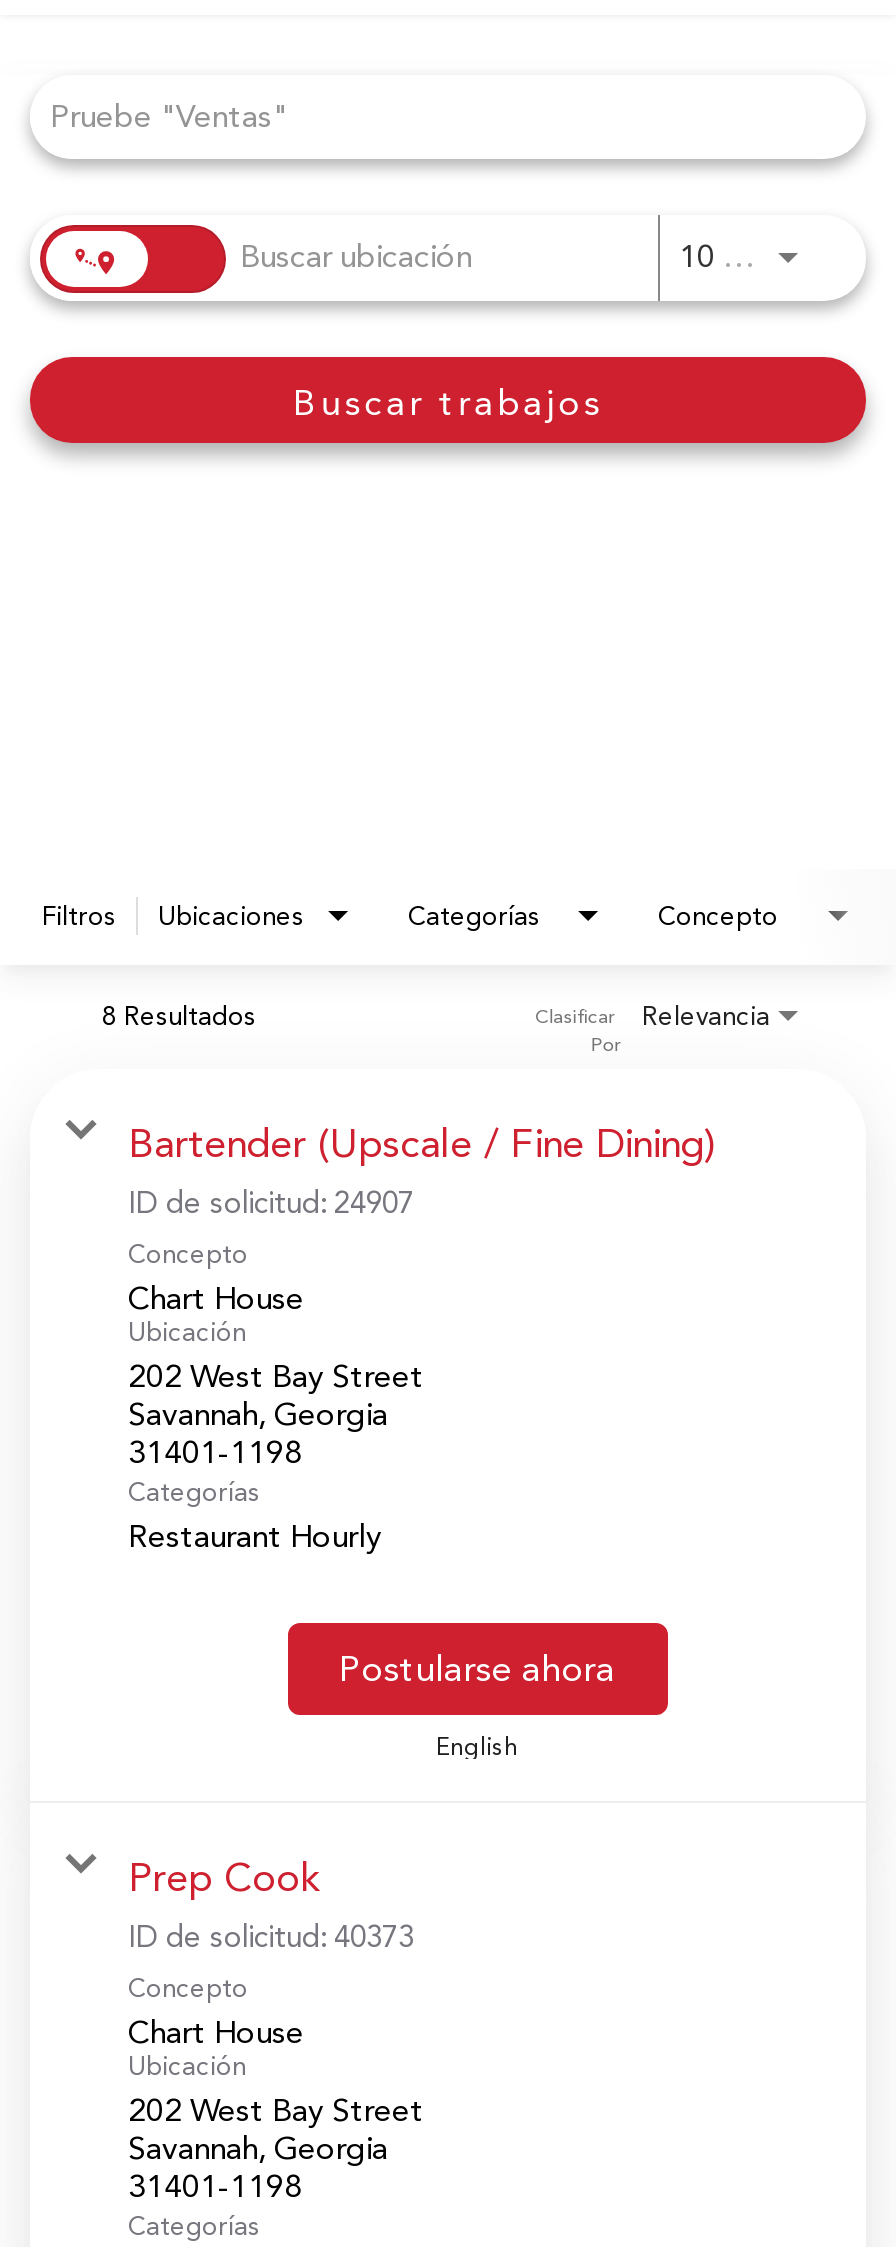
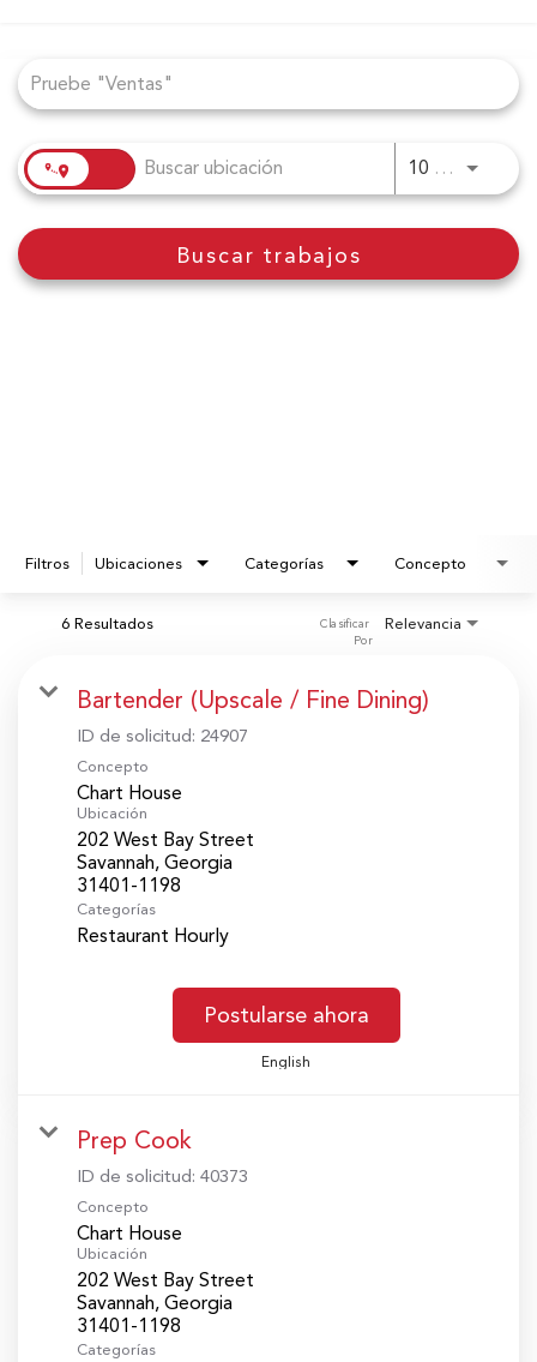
- 8 Resultados
+ 6 Resultados
